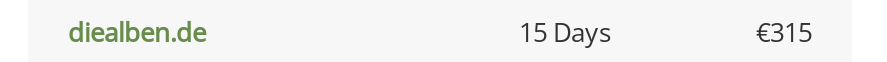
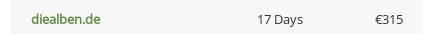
- 15 Days
+ 17 Days
